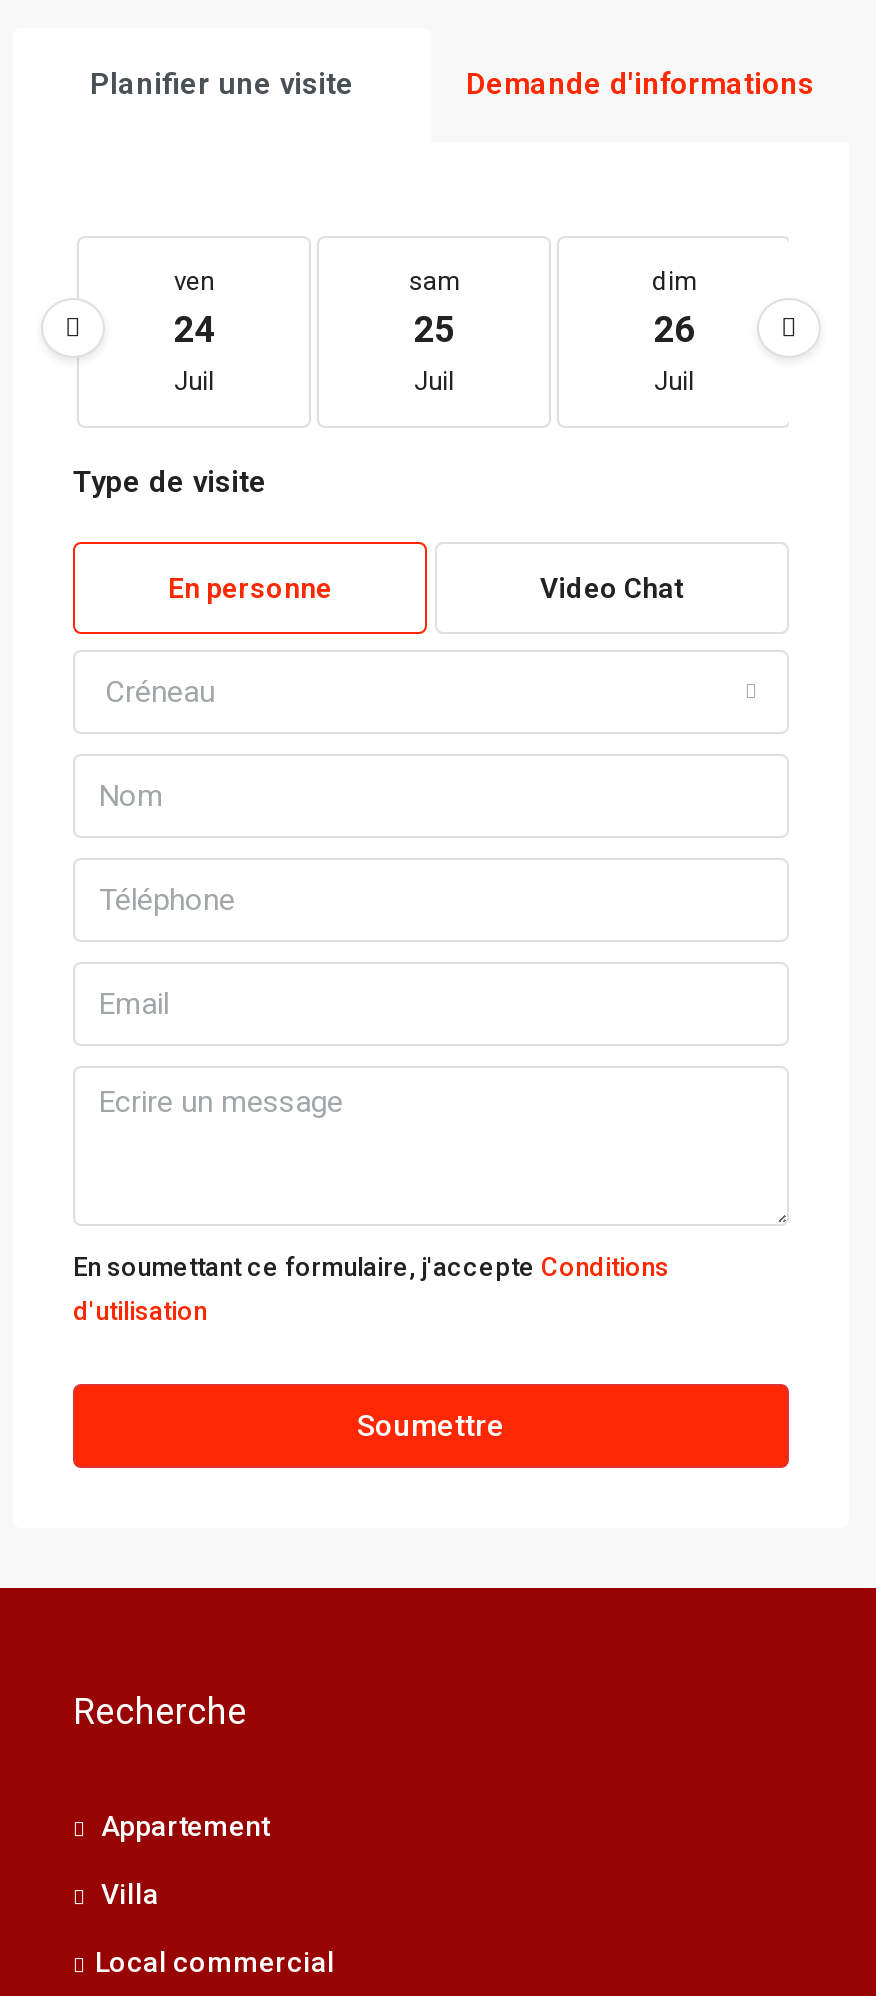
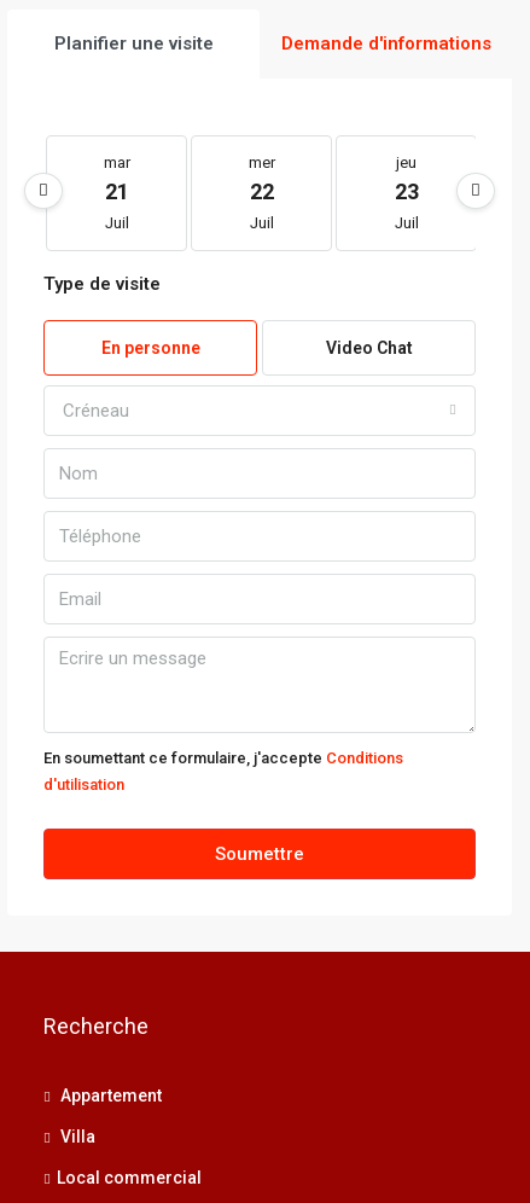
- ven
- 24
+ mar
+ 21

- sam
- 25
+ mer
+ 22

- dim
- 26
+ jeu
+ 23
